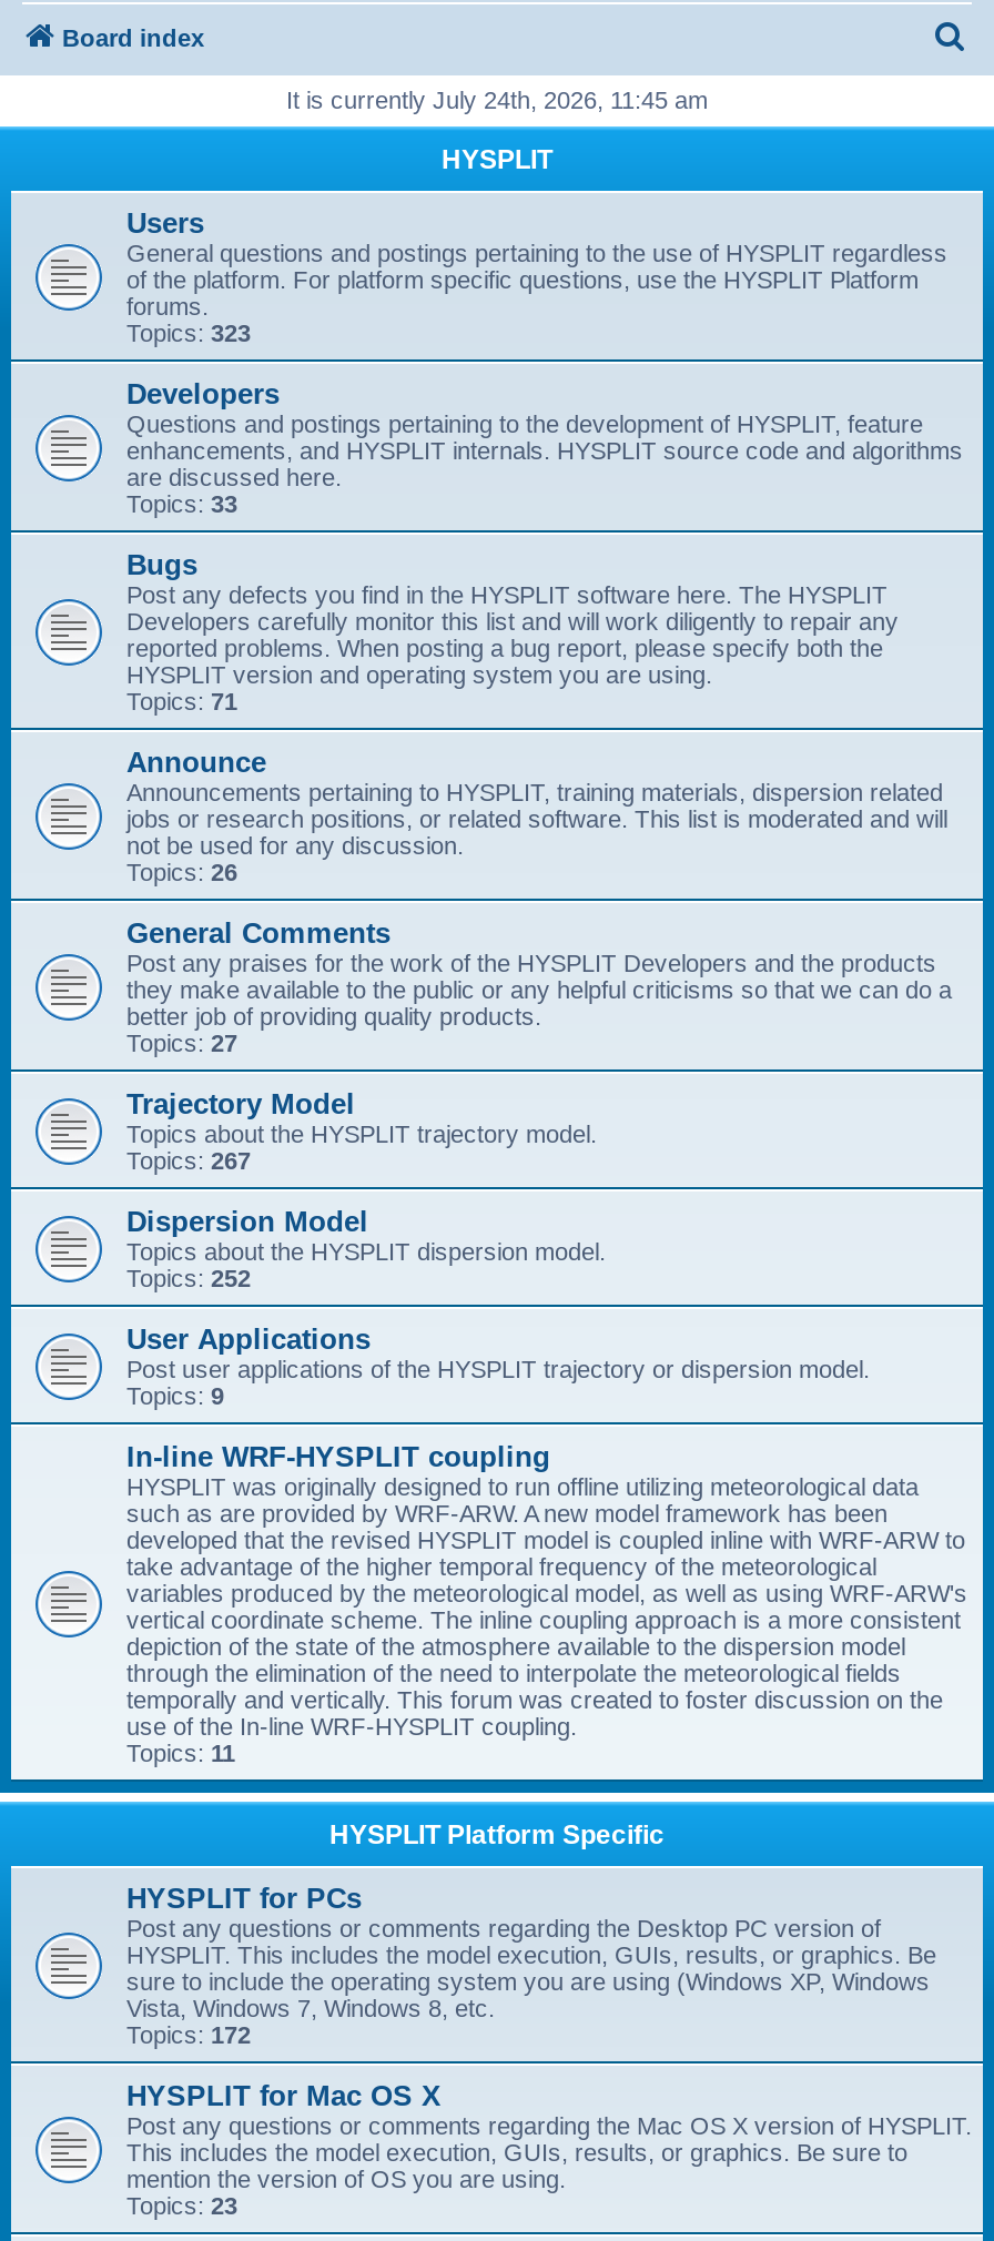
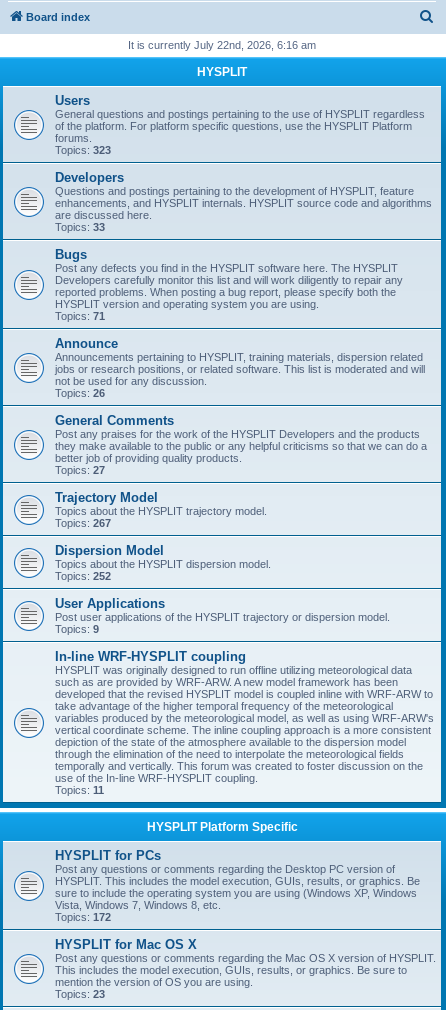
- It is currently July 24th, 2026, 11:45 am
+ It is currently July 22nd, 2026, 6:16 am
